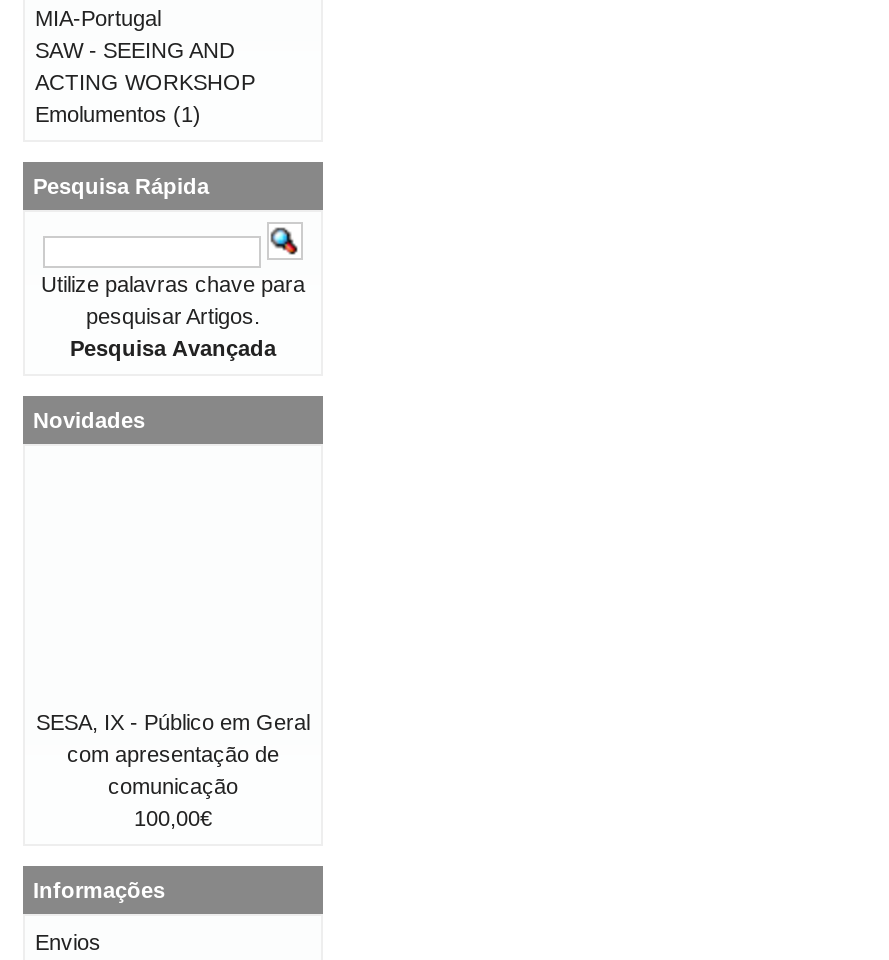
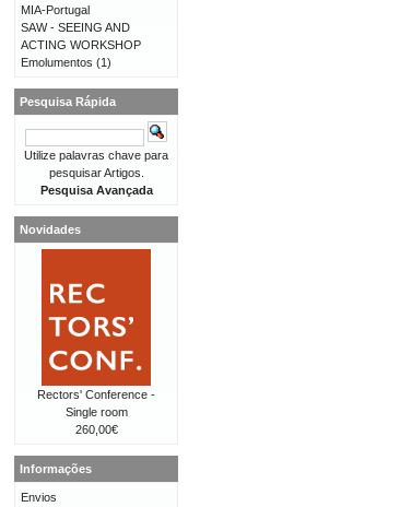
+ [image]

- SESA, IX - Público em Geral
- com apresentação de
- comunicação
- 100,00€
+ Rectors' Conference -
+ Single room
+ 260,00€
